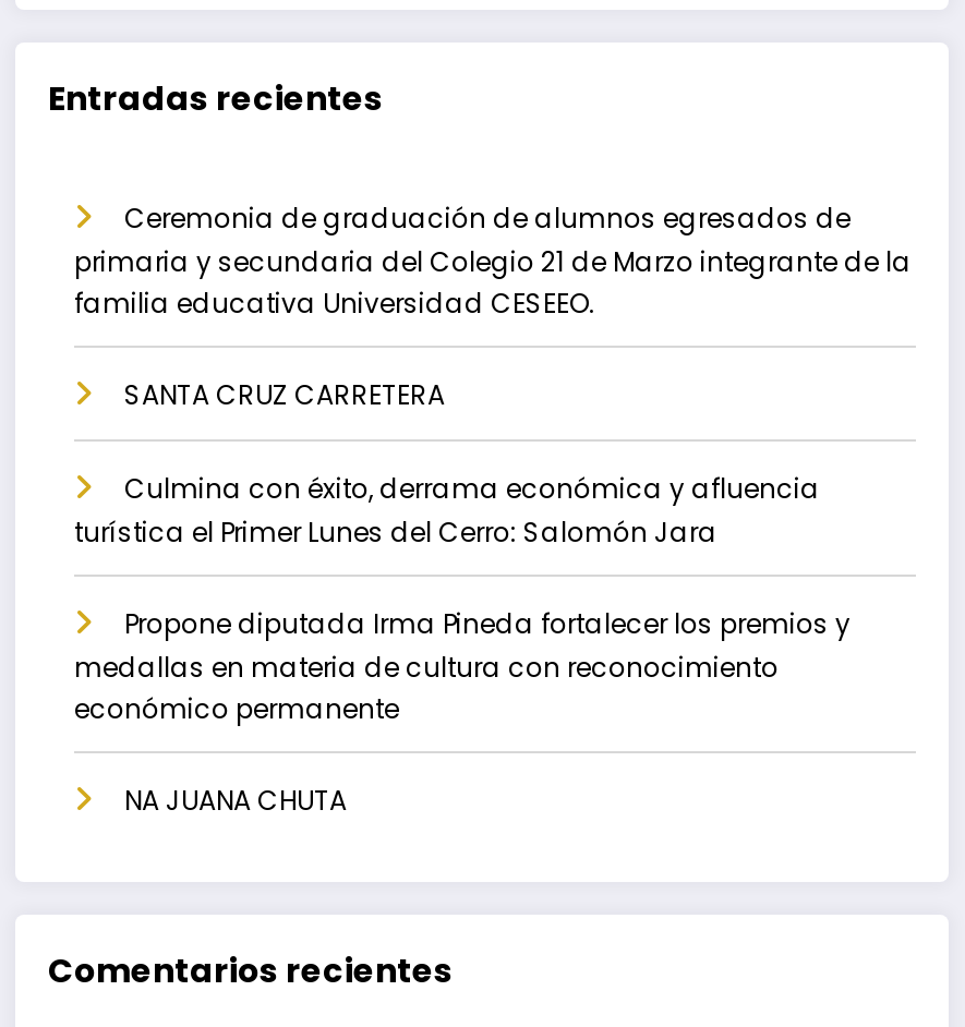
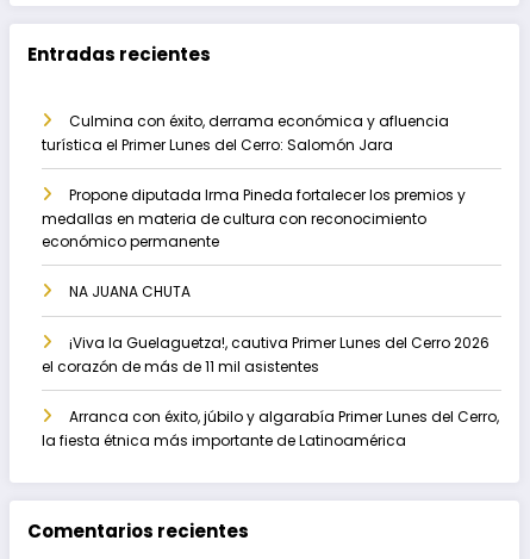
- Ceremonia de graduación de alumnos egresados de
- primaria y secundaria del Colegio 21 de Marzo integrante de la
- familia educativa Universidad CESEEO.
- SANTA CRUZ CARRETERA

moved up: Culmina con éxito, derrama económica y afluencia | turística el Primer Lunes del Cerro: Salomón Jara | Propone diputada Irma Pineda fortalecer los premios y | medallas en materia de cultura con reconocimiento | económico permanente | NA JUANA CHUTA

+ ¡Viva la Guelaguetza!, cautiva Primer Lunes del Cerro 2026
+ el corazón de más de 11 mil asistentes
+ Arranca con éxito, júbilo y algarabía Primer Lunes del Cerro,
+ la fiesta étnica más importante de Latinoamérica
